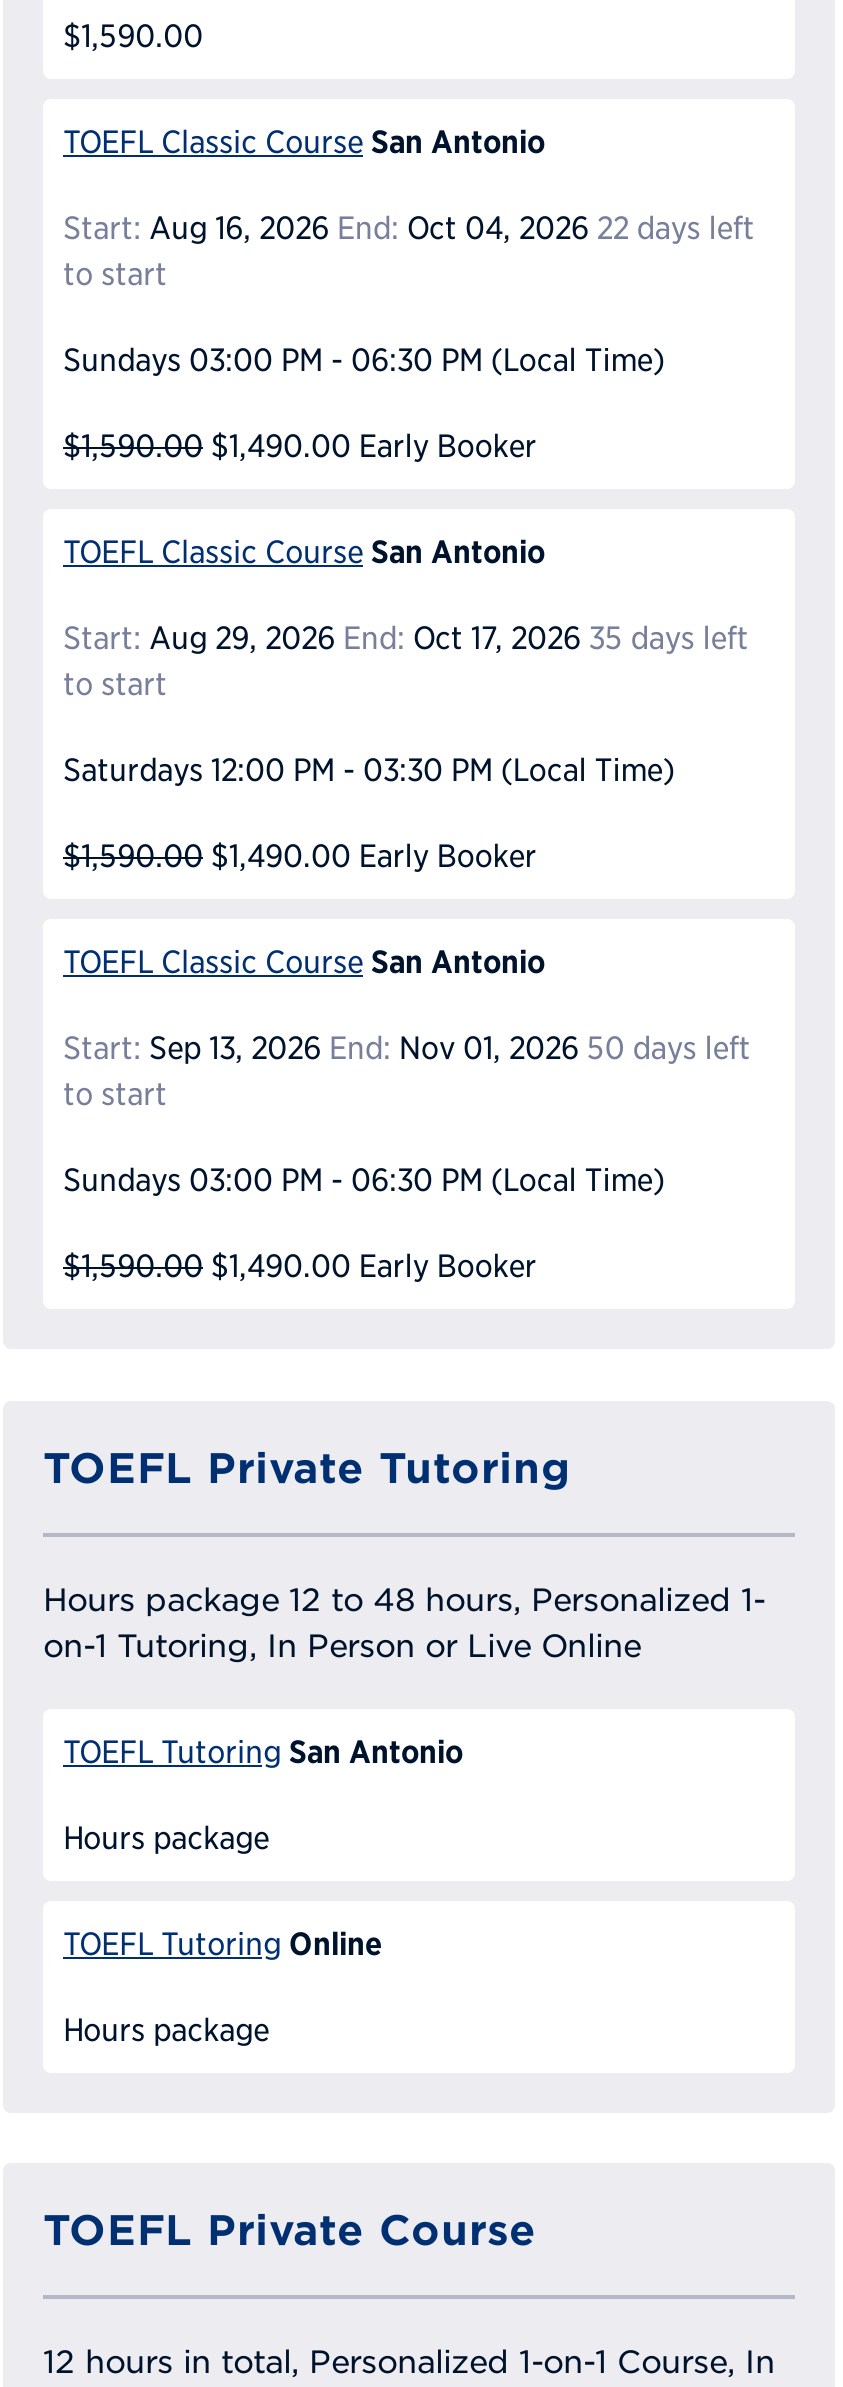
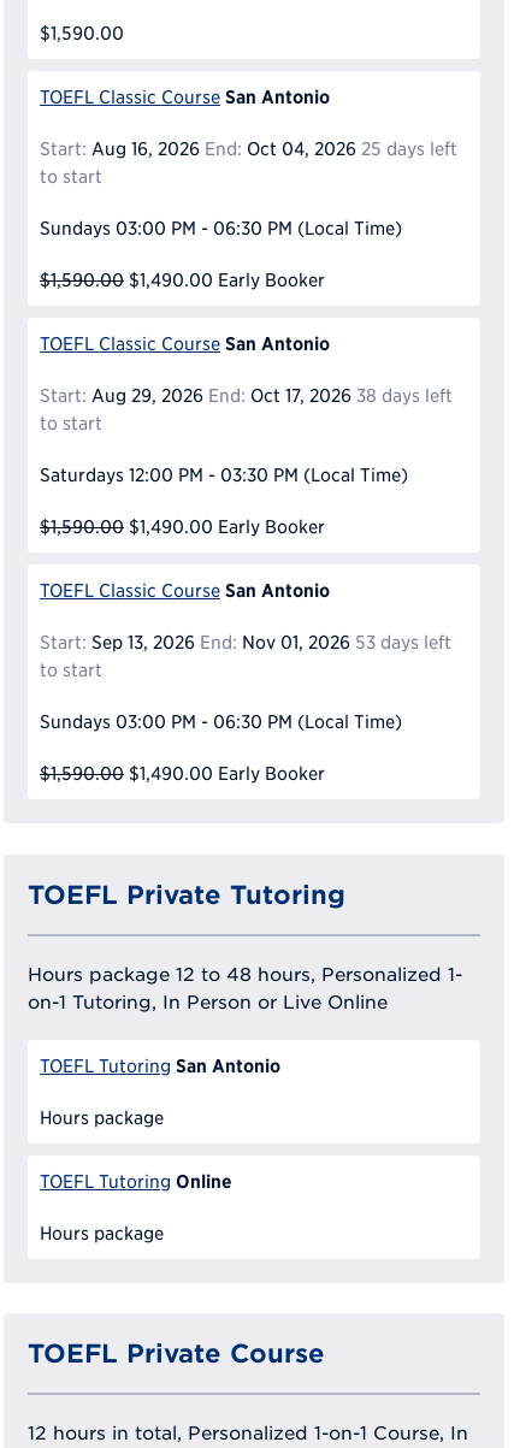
- Start: Aug 16, 2026 End: Oct 04, 2026 22 days left
+ Start: Aug 16, 2026 End: Oct 04, 2026 25 days left

- Start: Aug 29, 2026 End: Oct 17, 2026 35 days left
+ Start: Aug 29, 2026 End: Oct 17, 2026 38 days left

- Start: Sep 13, 2026 End: Nov 01, 2026 50 days left
+ Start: Sep 13, 2026 End: Nov 01, 2026 53 days left
